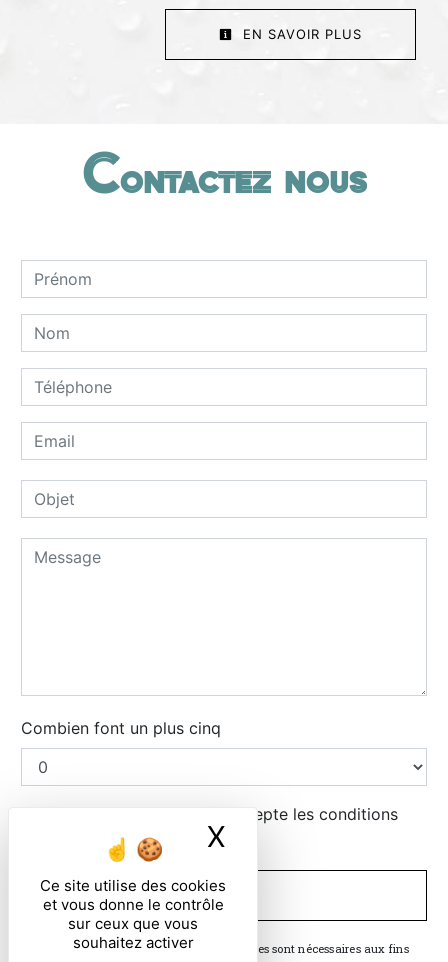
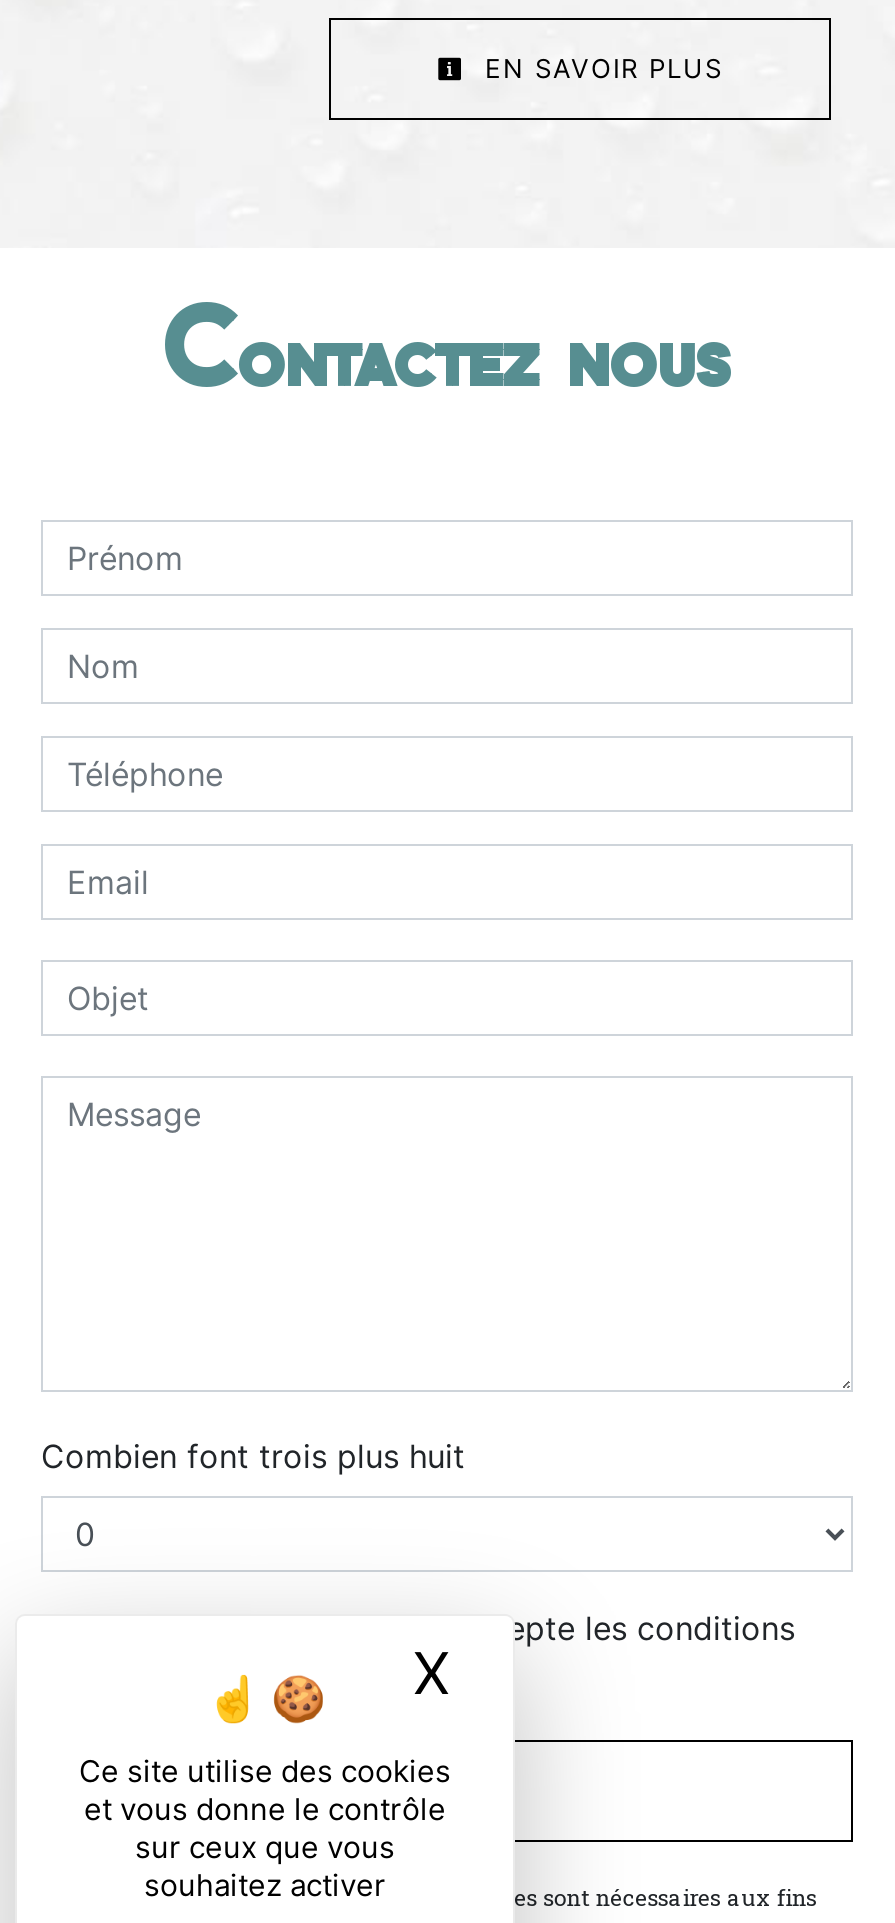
- Combien font un plus cinq
+ Combien font trois plus huit
